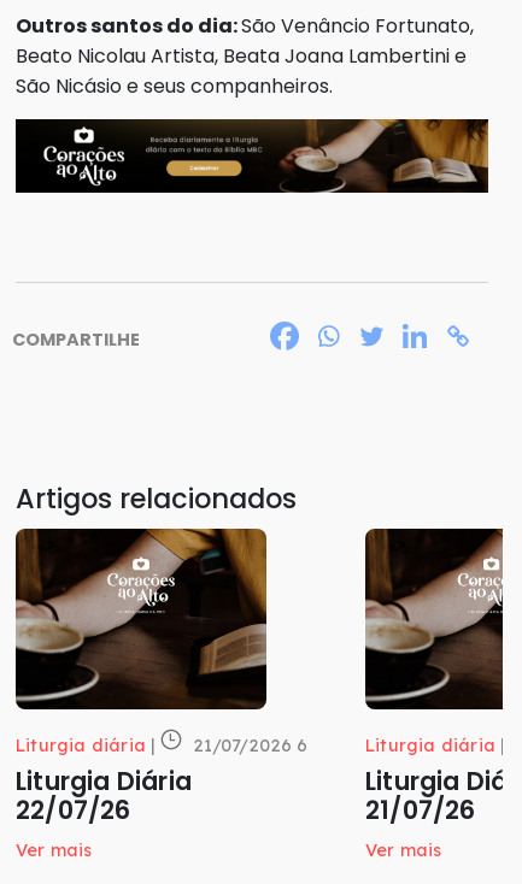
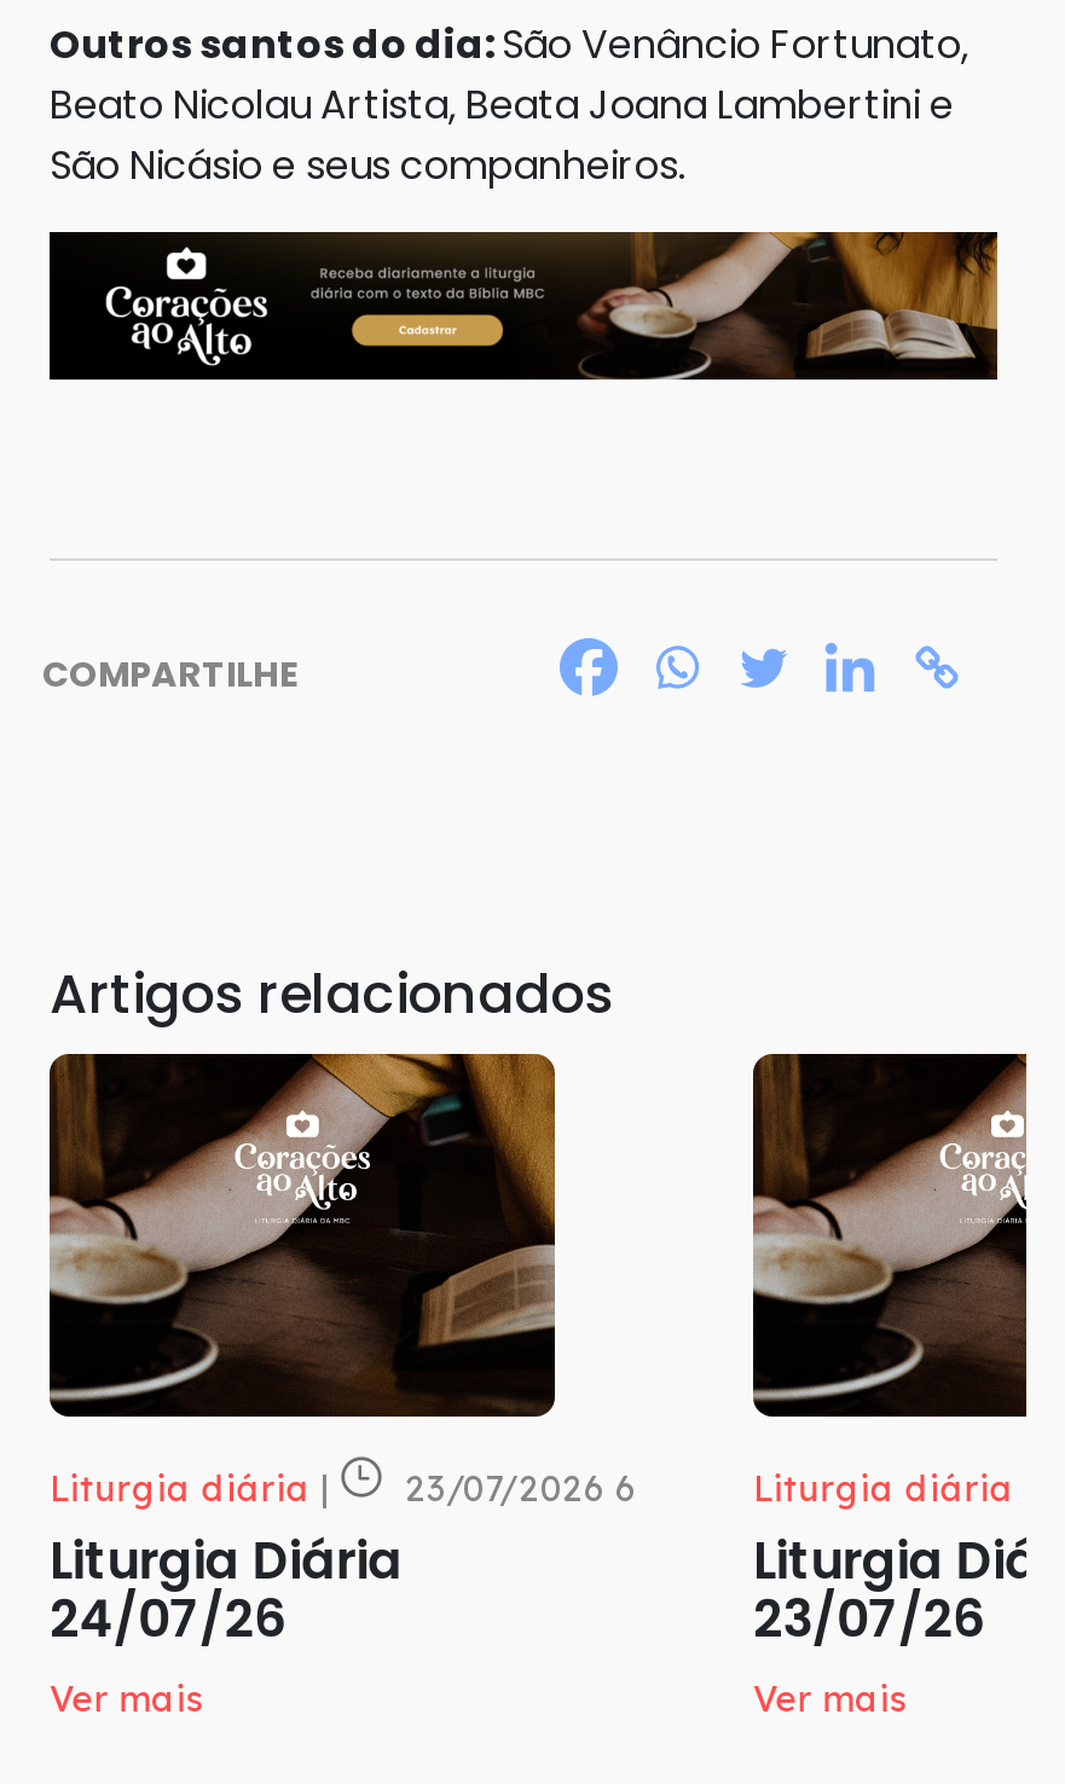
- 21/07/2026 6
+ 23/07/2026 6

- 22/07/26
+ 24/07/26

- 21/07/26
+ 23/07/26
